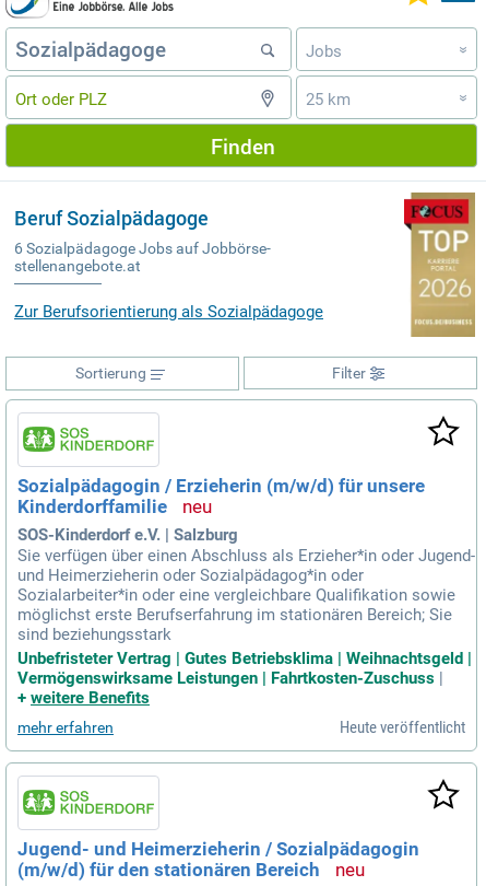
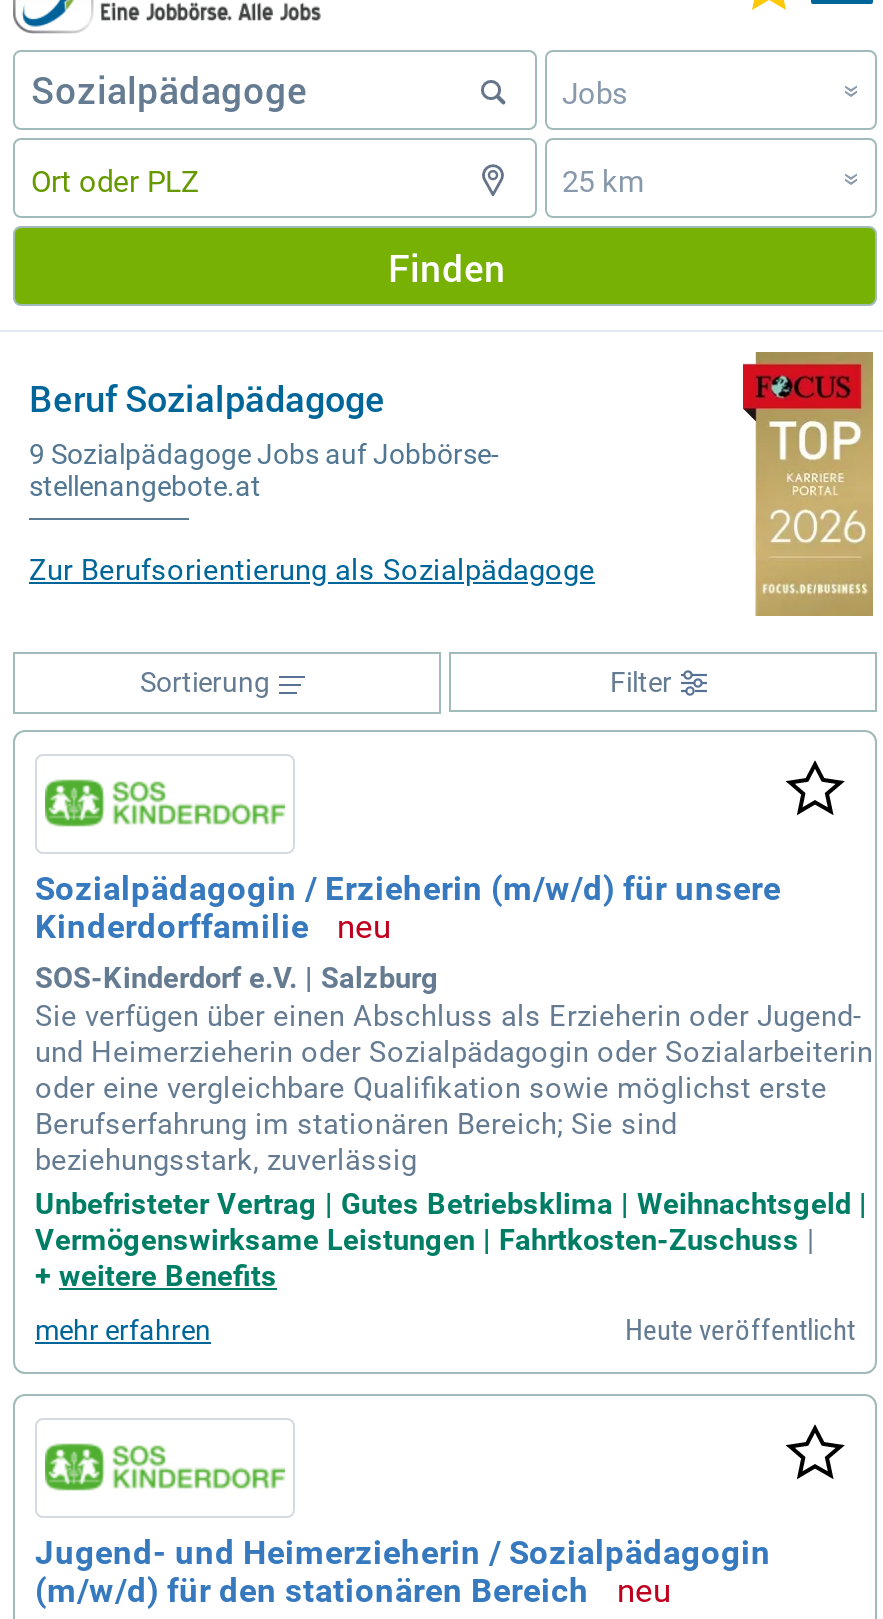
- 6 Sozialpädagoge Jobs auf Jobbörse-
+ 9 Sozialpädagoge Jobs auf Jobbörse-

- Sie verfügen über einen Abschluss als Erzieher*in oder Jugend-
- und Heimerzieherin oder Sozialpädagog*in oder
- Sozialarbeiter*in oder eine vergleichbare Qualifikation sowie
- möglichst erste Berufserfahrung im stationären Bereich; Sie
- sind beziehungsstark
+ Sie verfügen über einen Abschluss als Erzieherin oder Jugend-
+ und Heimerzieherin oder Sozialpädagogin oder Sozialarbeiterin
+ oder eine vergleichbare Qualifikation sowie möglichst erste
+ Berufserfahrung im stationären Bereich; Sie sind
+ beziehungsstark, zuverlässig
